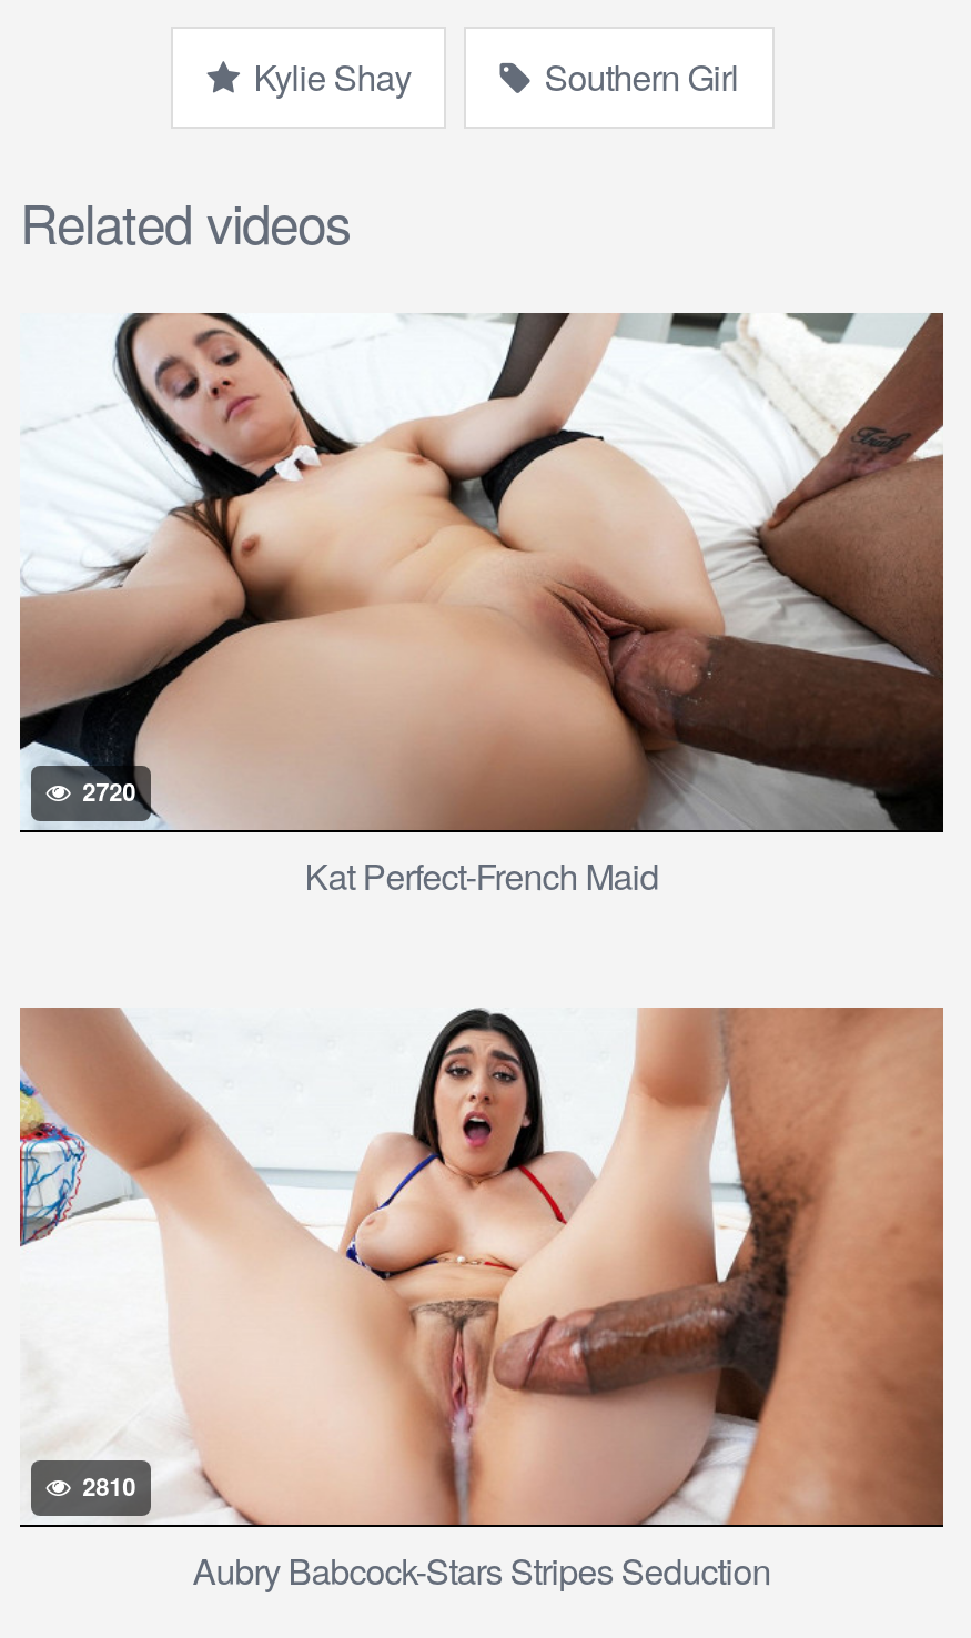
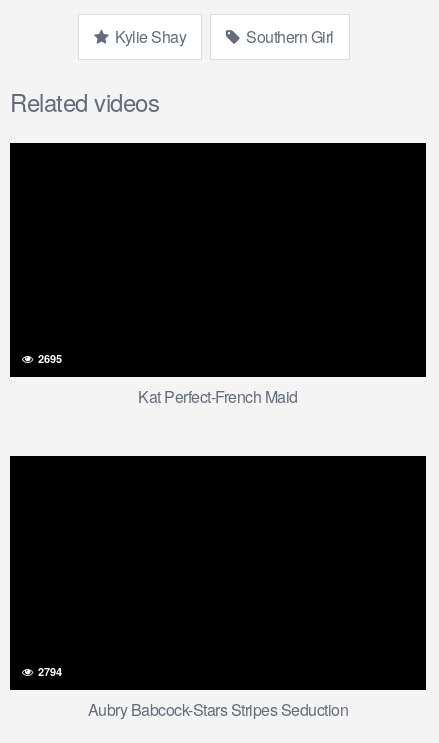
- [image]

- 2720
+ 2695

- [image]

- 2810
+ 2794
